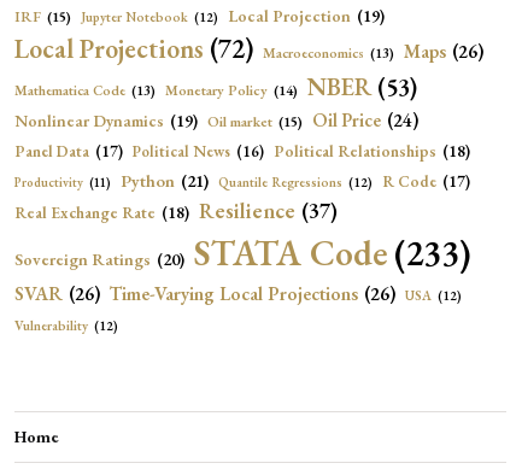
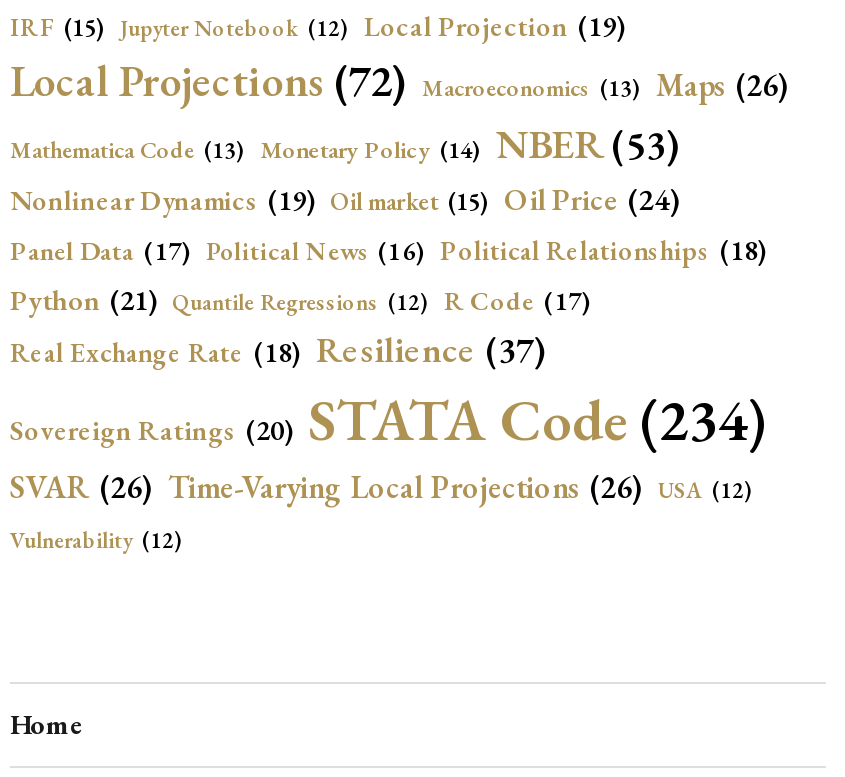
- Productivity (11) Python (21) Quantile Regressions (12) R Code (17)
+ Python (21) Quantile Regressions (12) R Code (17)

- Sovereign Ratings (20) STATA Code (233)
+ Sovereign Ratings (20) STATA Code (234)
